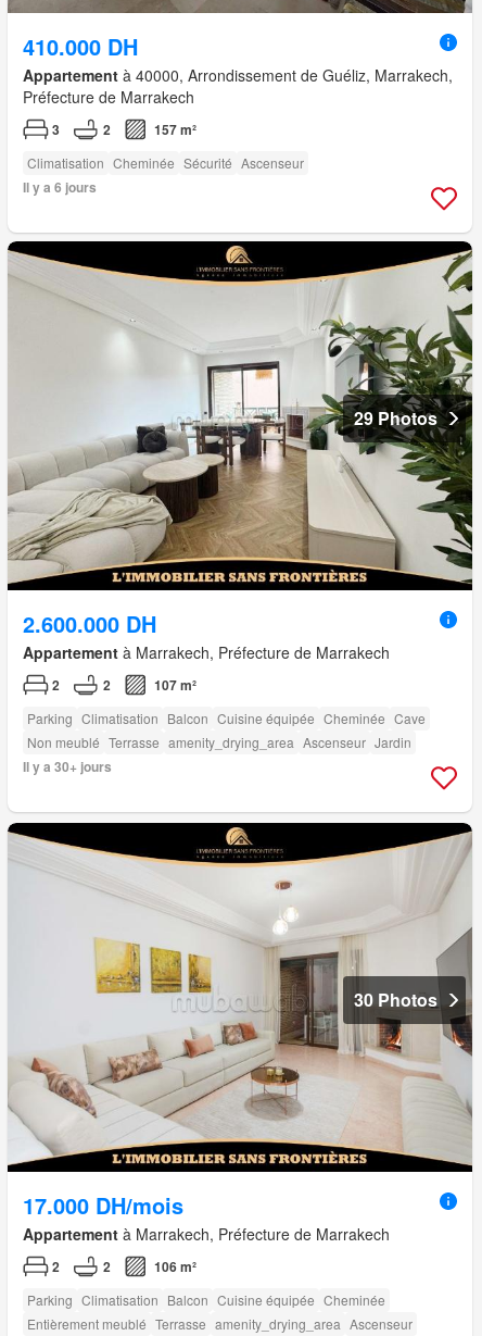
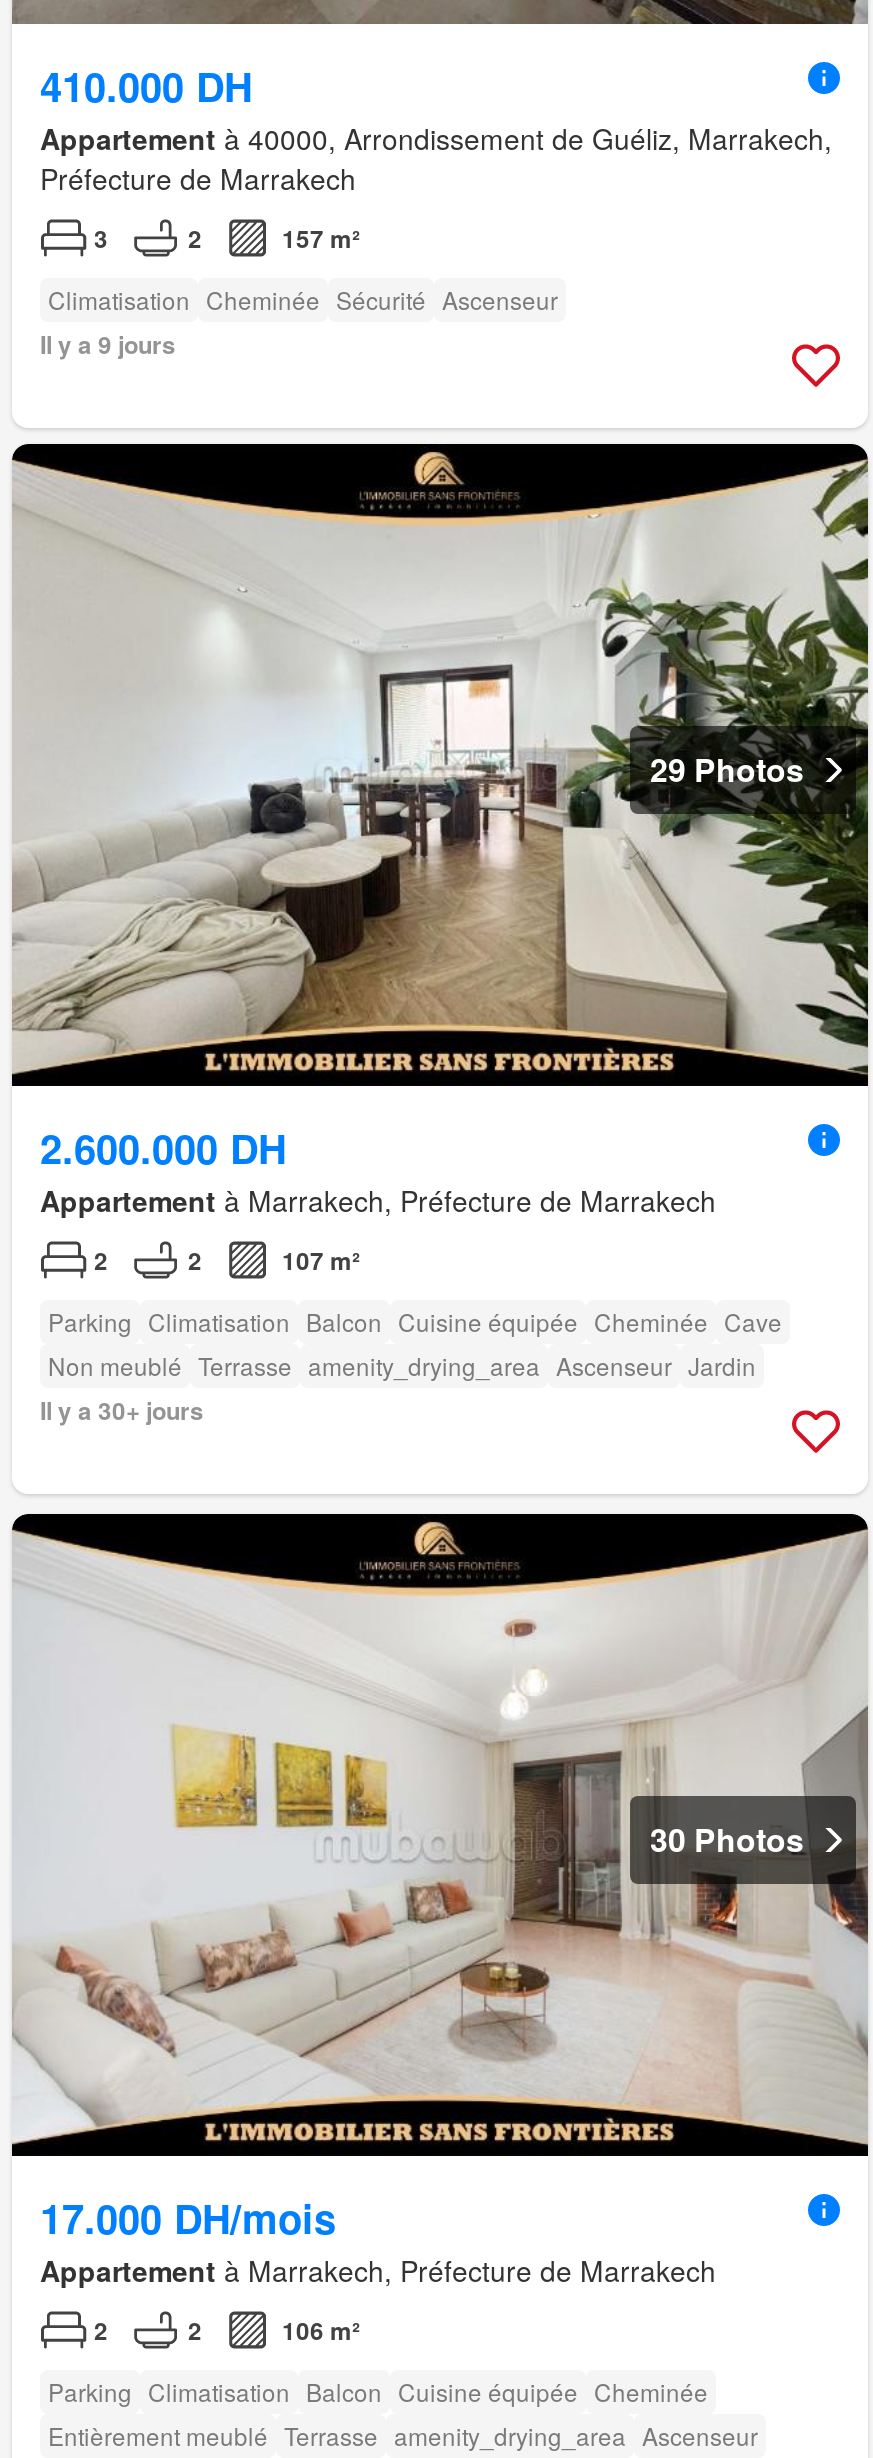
- Il y a 6 jours
+ Il y a 9 jours
